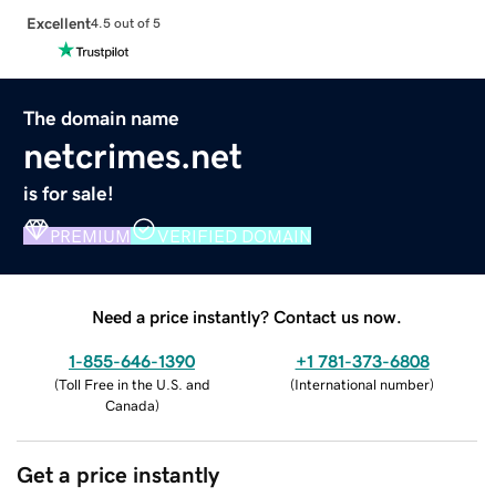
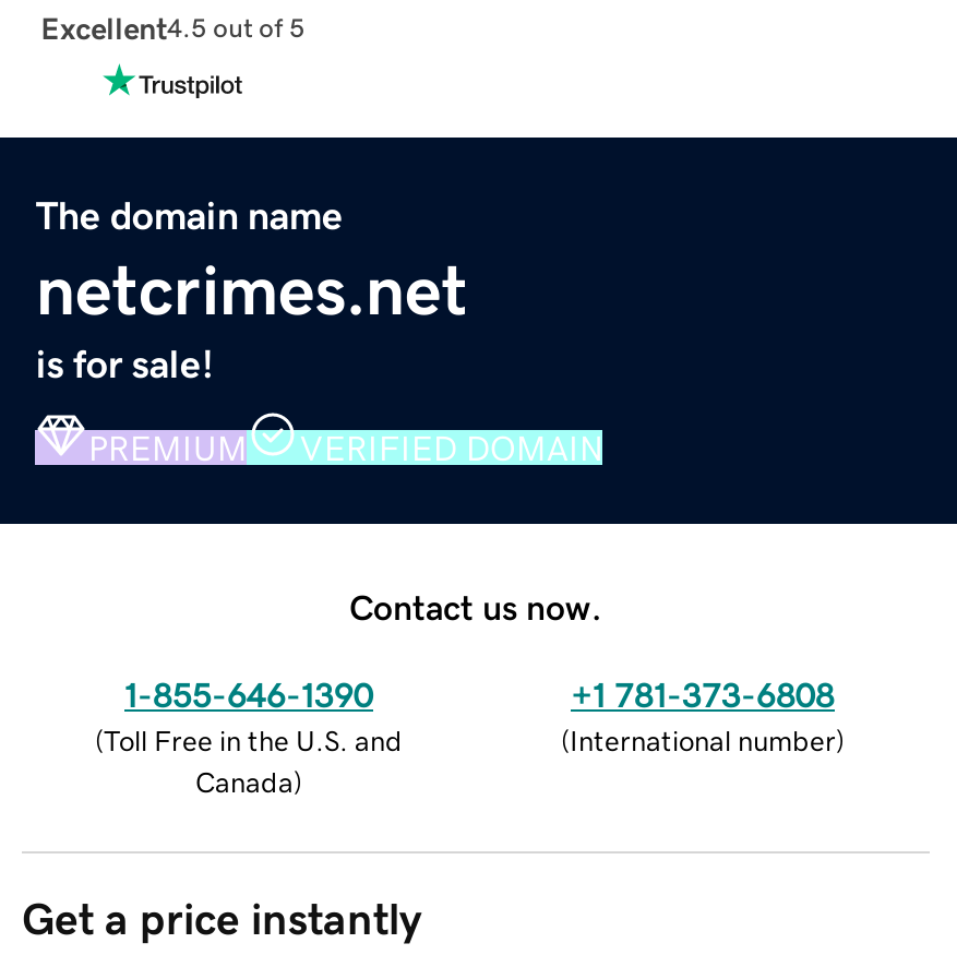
- Need a price instantly? Contact us now.
+ Contact us now.
